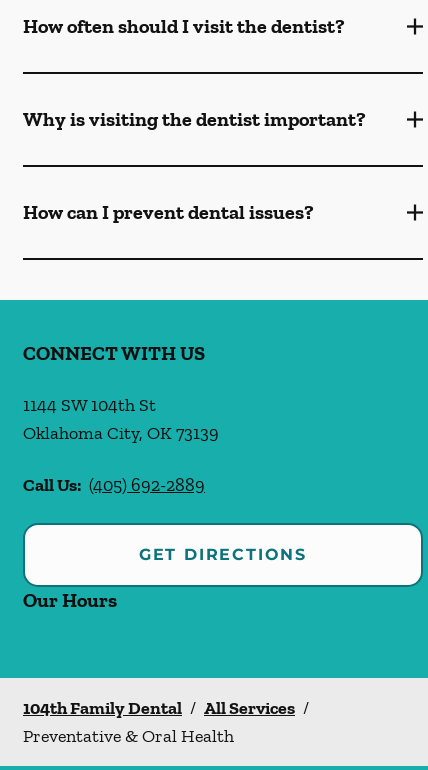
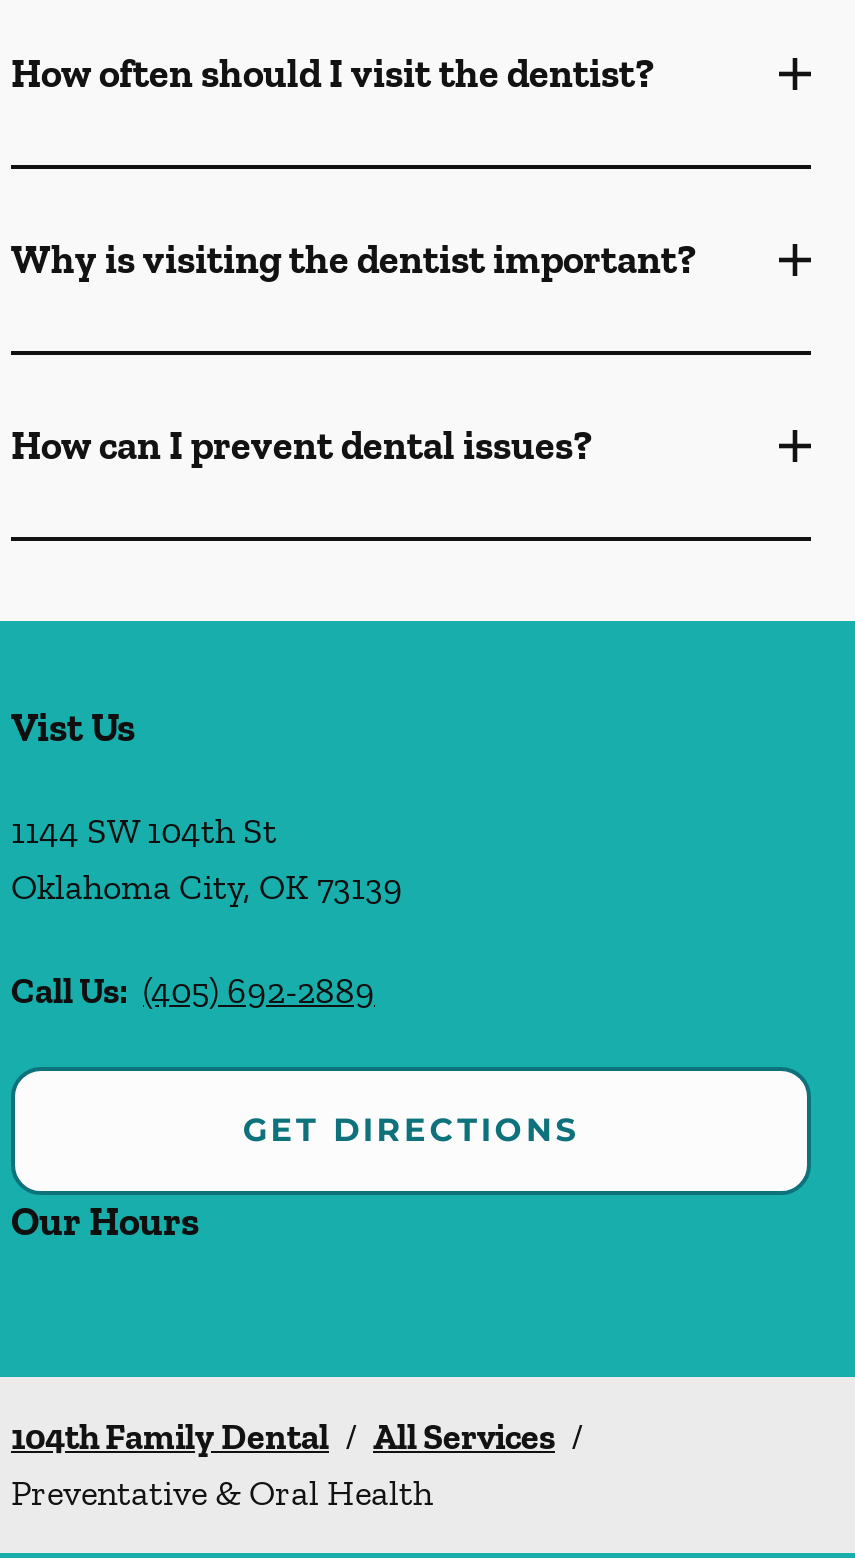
- CONNECT WITH US
+ Vist Us
